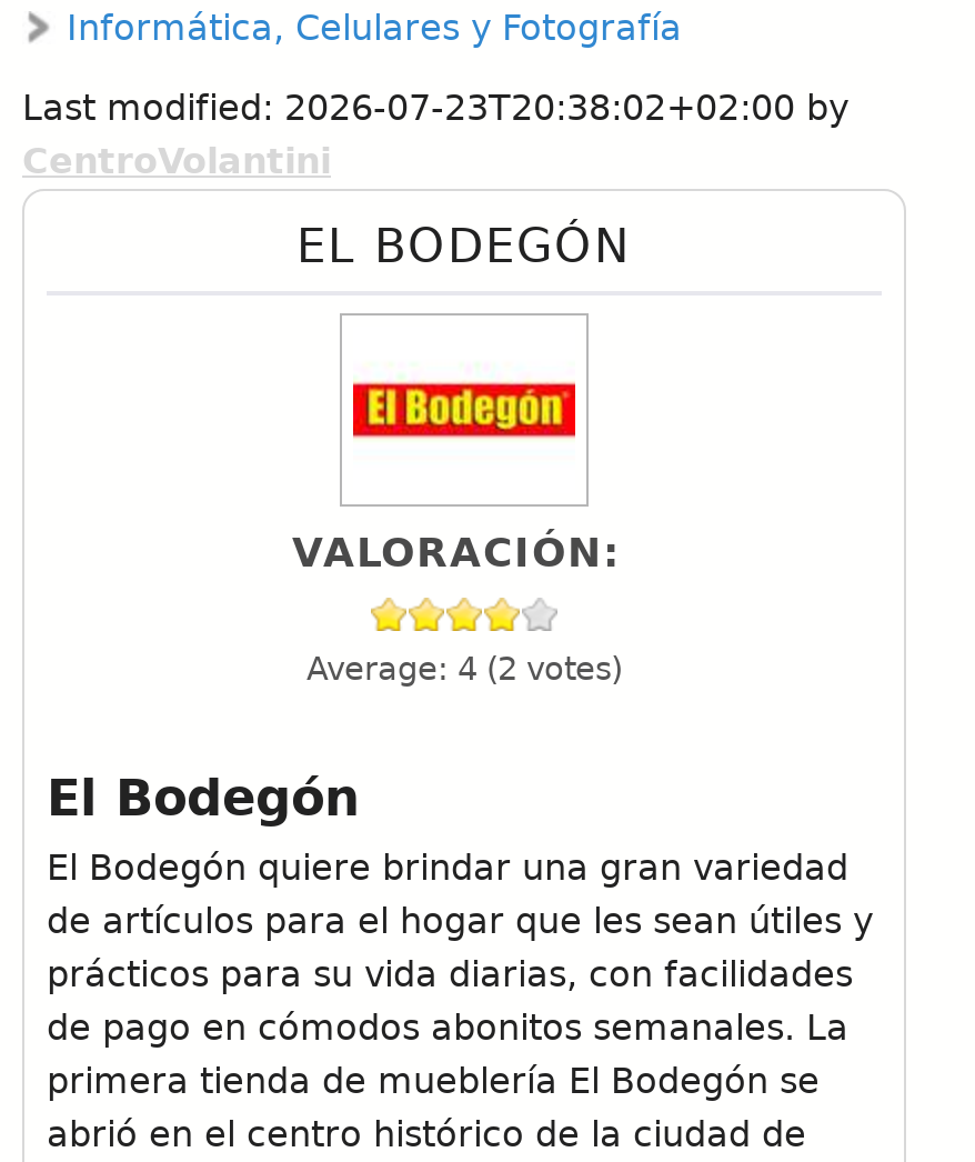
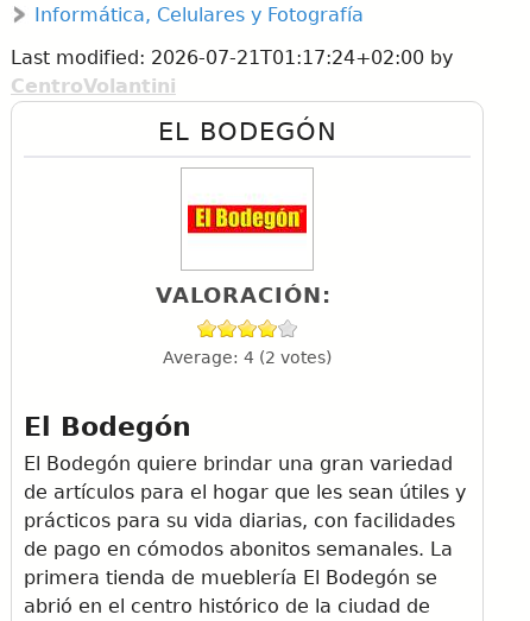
- Last modified: 2026-07-23T20:38:02+02:00 by
+ Last modified: 2026-07-21T01:17:24+02:00 by
